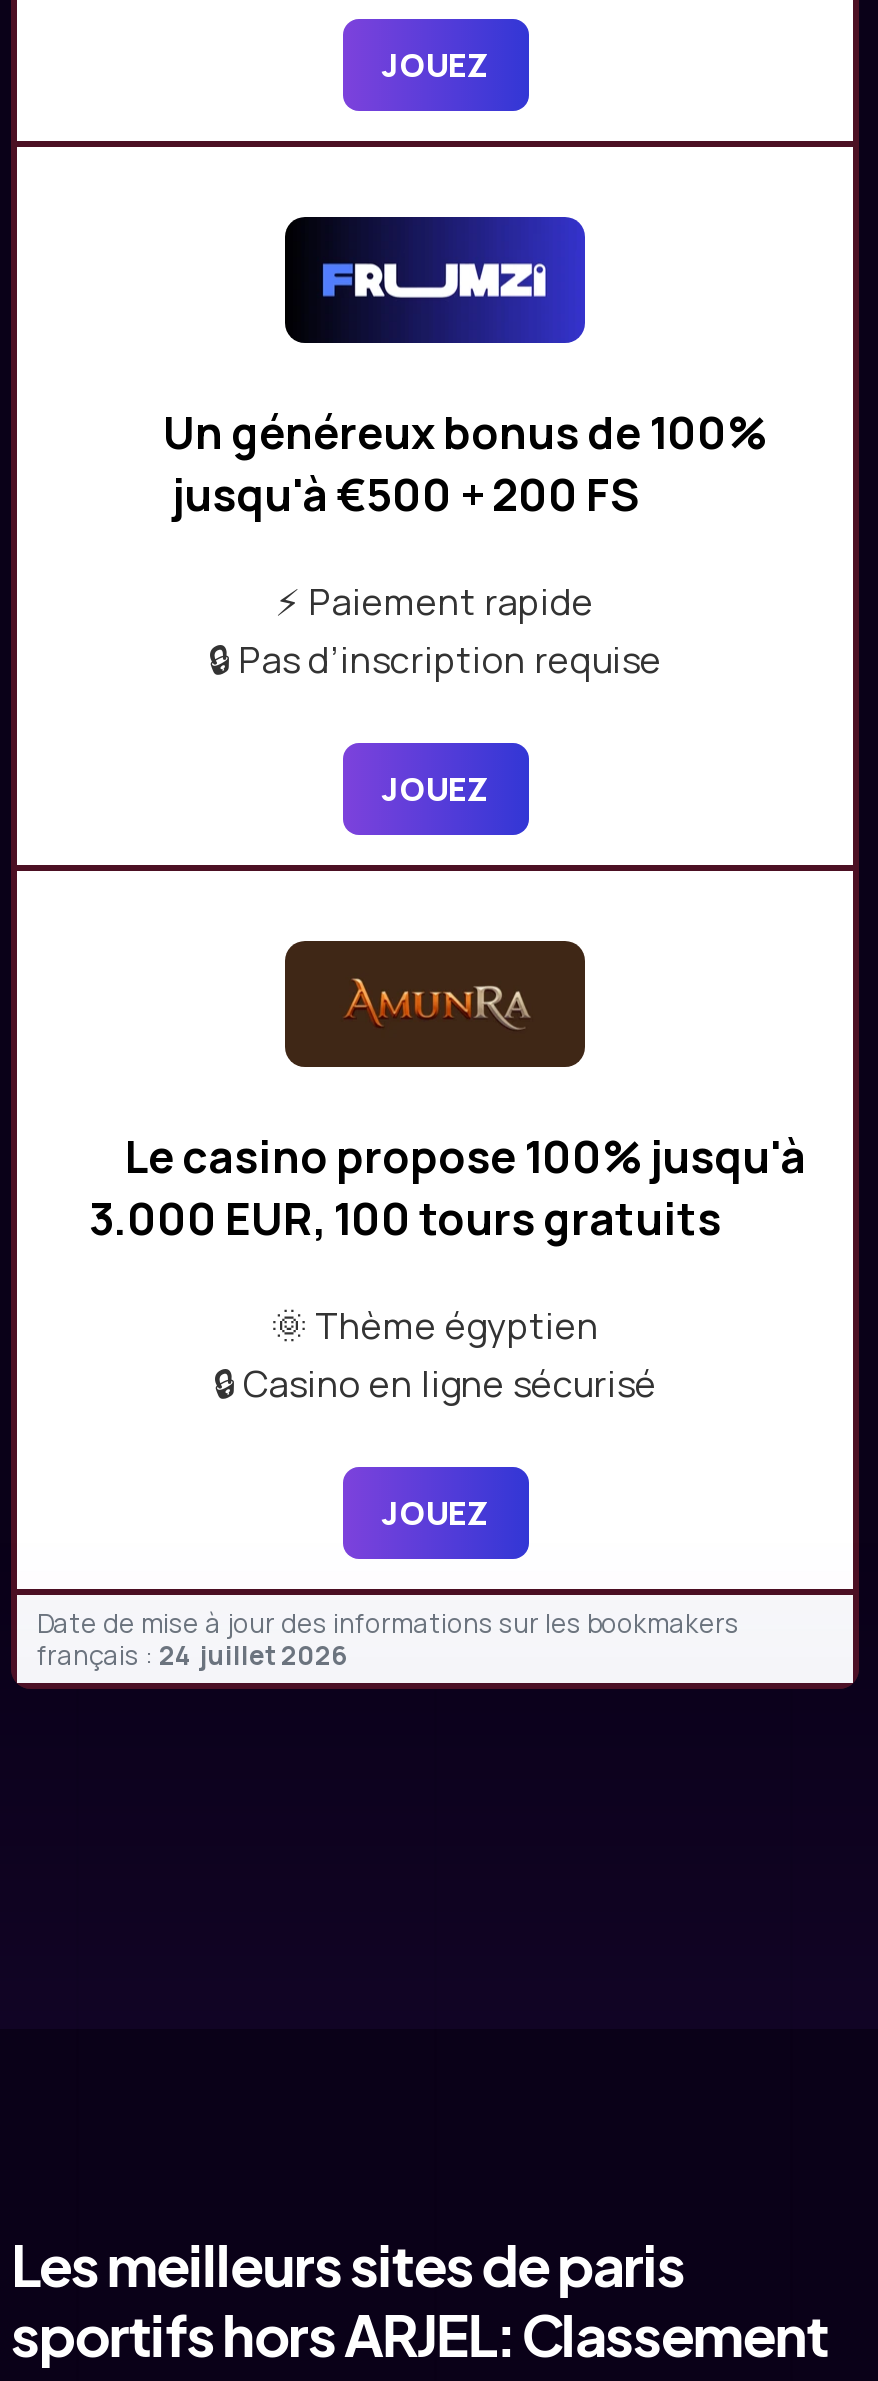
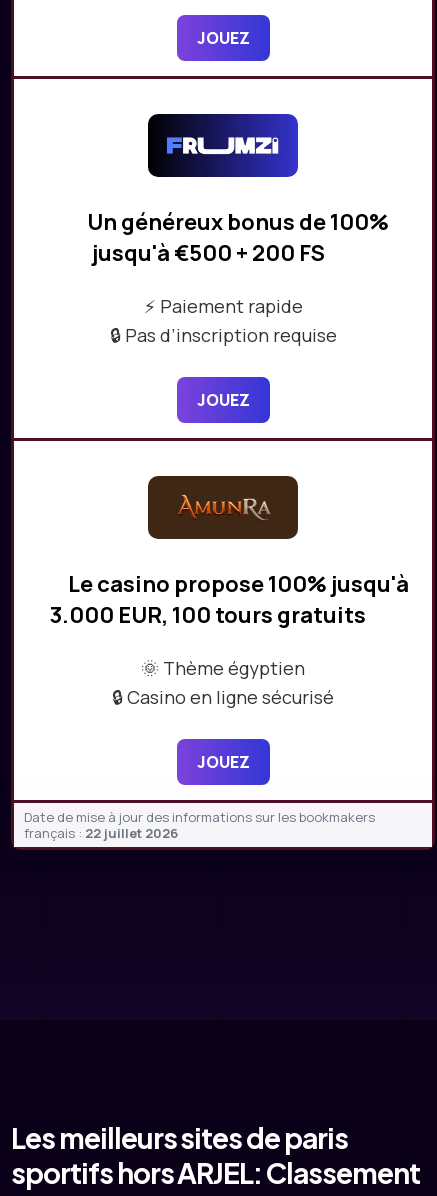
- français : 24 juillet 2026
+ français : 22 juillet 2026
